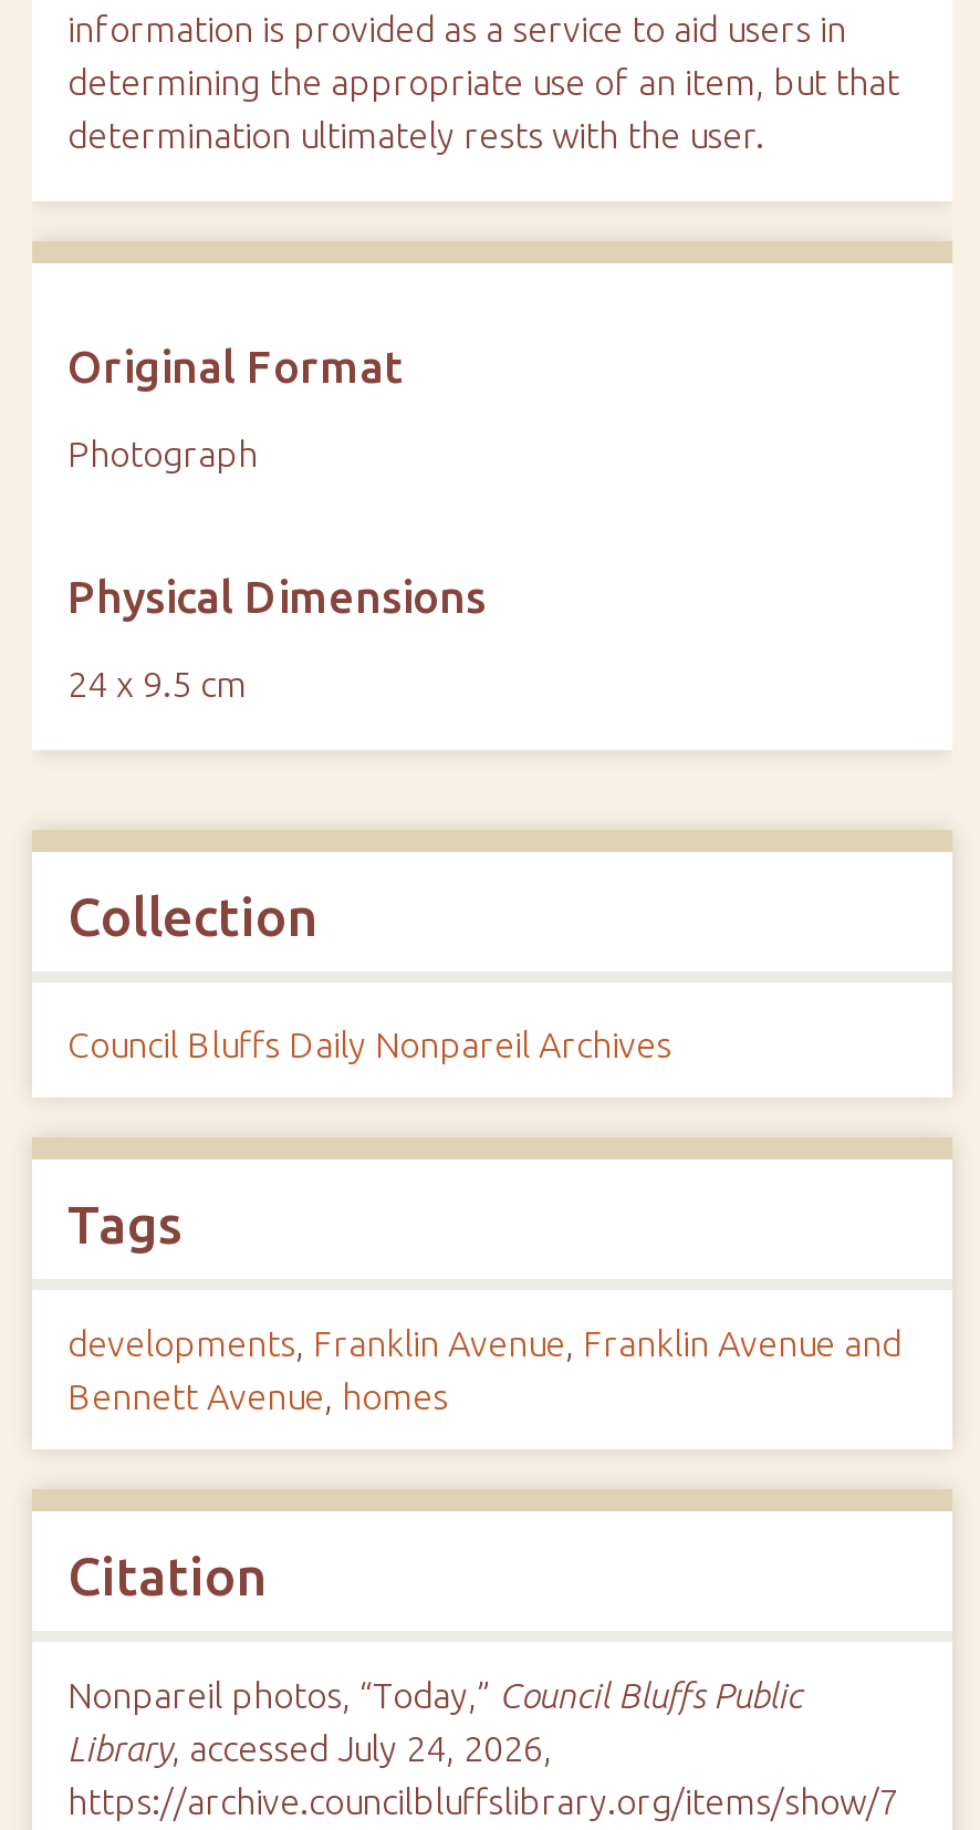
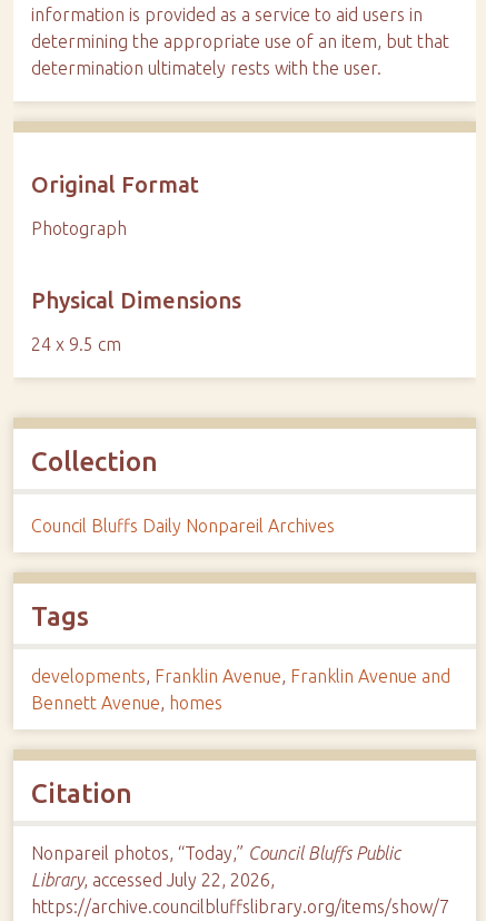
- Library, accessed July 24, 2026,
+ Library, accessed July 22, 2026,
